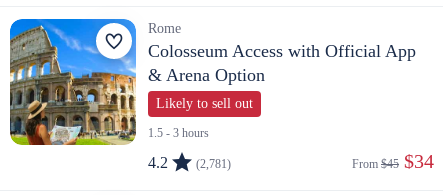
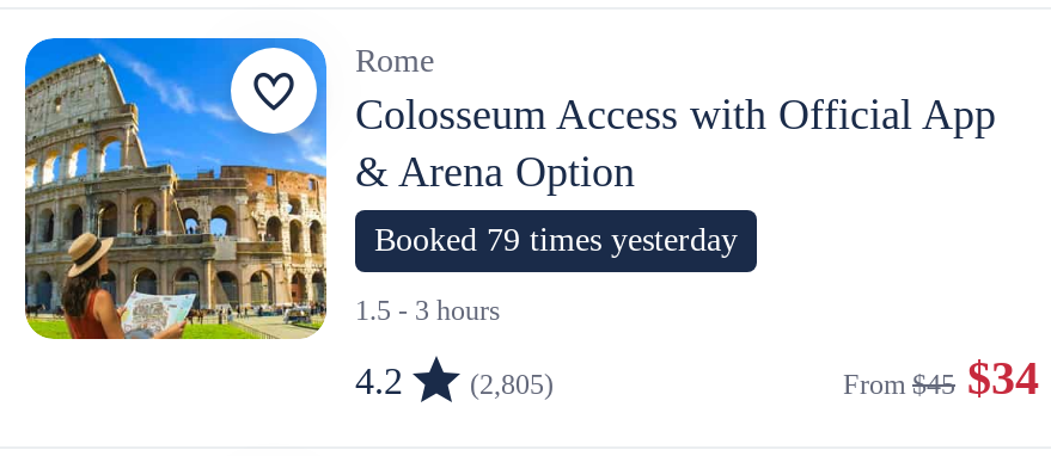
- Likely to sell out
+ Booked 79 times yesterday

- 4.2 (2,781)
+ 4.2 (2,805)
